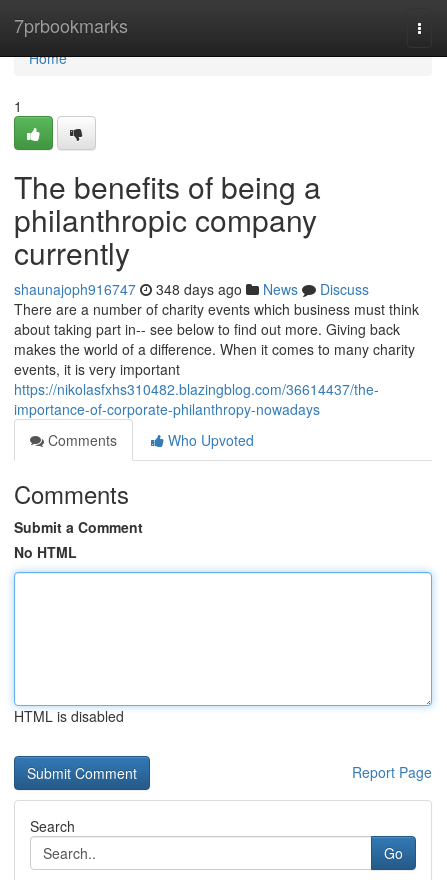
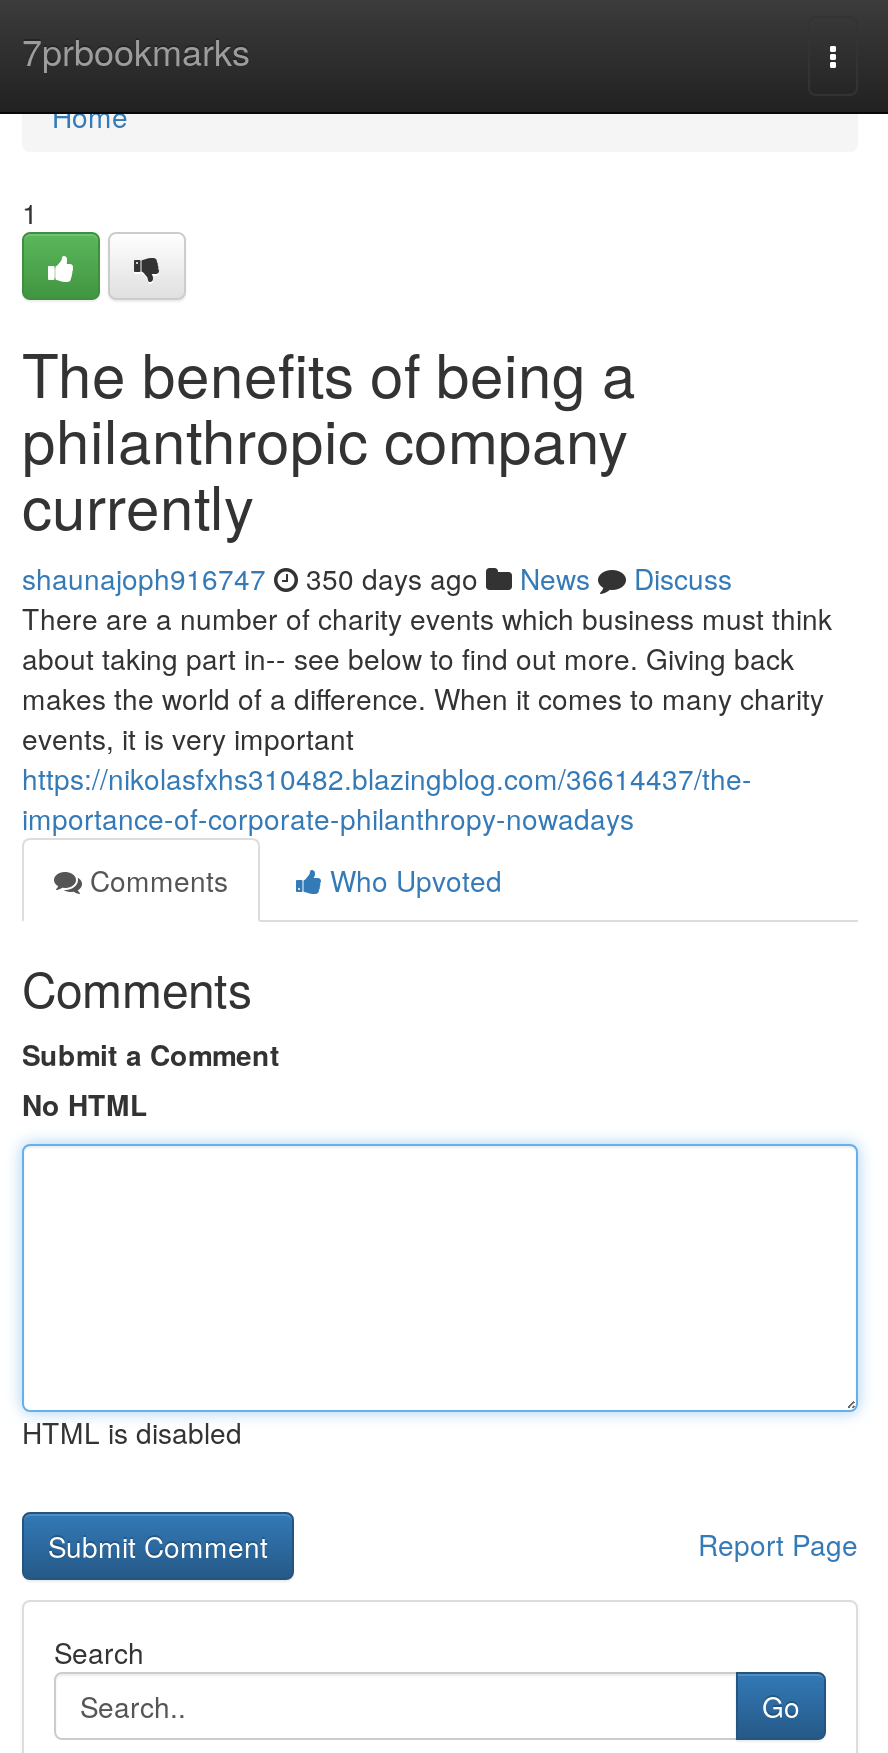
- shaunajoph916747 348 days ago News Discuss
+ shaunajoph916747 350 days ago News Discuss
